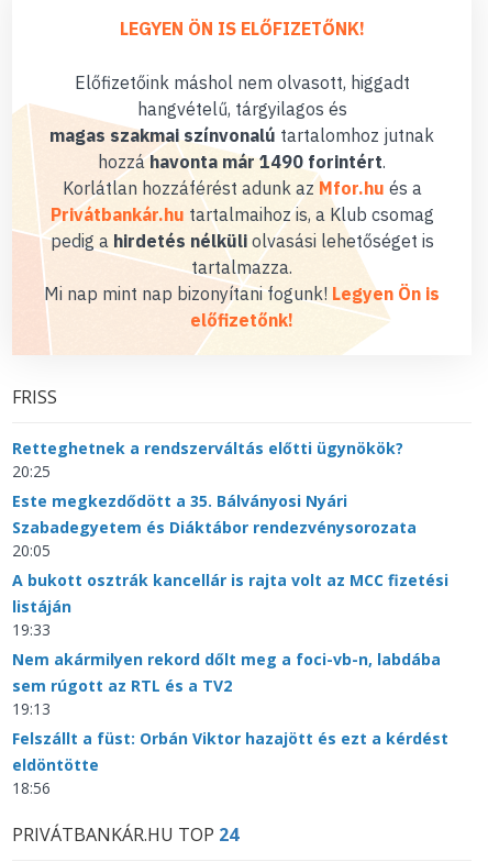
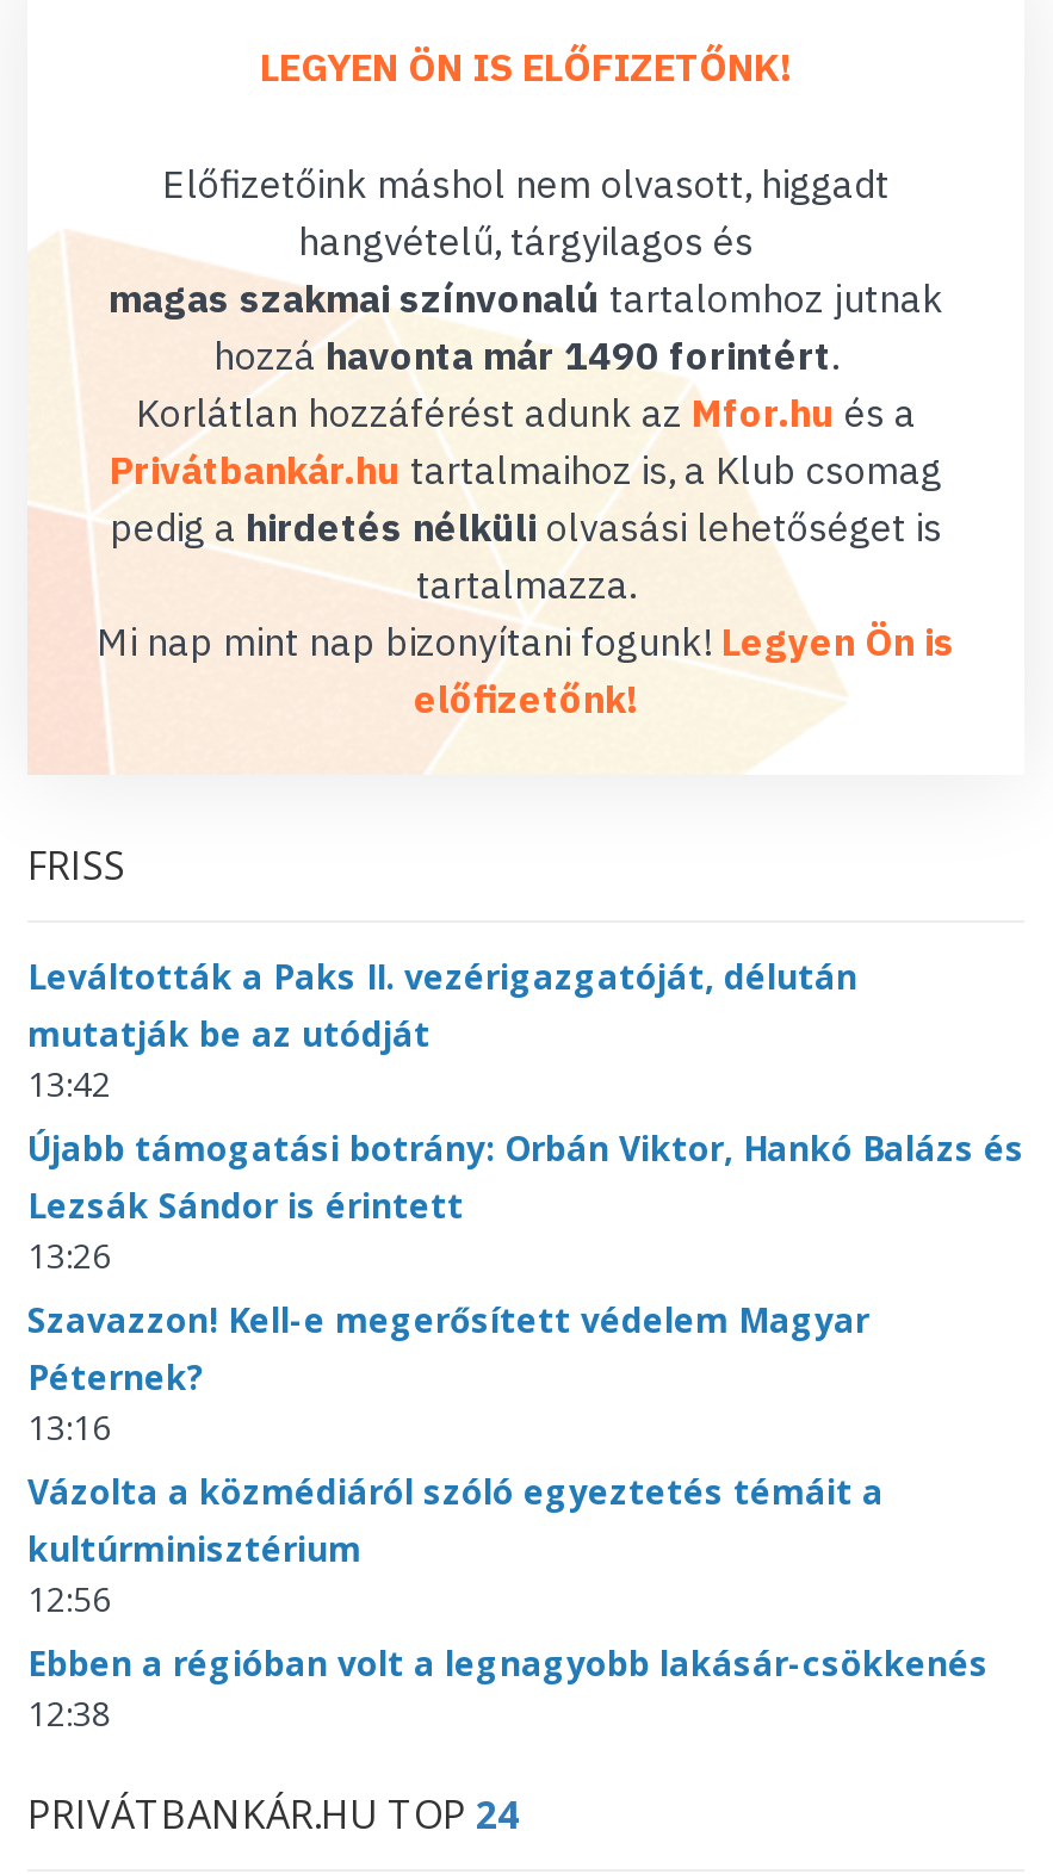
- Retteghetnek a rendszerváltás előtti ügynökök?
- 20:25
- Este megkezdődött a 35. Bálványosi Nyári
- Szabadegyetem és Diáktábor rendezvénysorozata
- 20:05
- A bukott osztrák kancellár is rajta volt az MCC fizetési
- listáján
- 19:33
- Nem akármilyen rekord dőlt meg a foci-vb-n, labdába
- sem rúgott az RTL és a TV2
- 19:13
- Felszállt a füst: Orbán Viktor hazajött és ezt a kérdést
- eldöntötte
- 18:56
+ Leváltották a Paks II. vezérigazgatóját, délután
+ mutatják be az utódját
+ 13:42
+ Újabb támogatási botrány: Orbán Viktor, Hankó Balázs és
+ Lezsák Sándor is érintett
+ 13:26
+ Szavazzon! Kell-e megerősített védelem Magyar
+ Péternek?
+ 13:16
+ Vázolta a közmédiáról szóló egyeztetés témáit a
+ kultúrminisztérium
+ 12:56
+ Ebben a régióban volt a legnagyobb lakásár-csökkenés
+ 12:38
